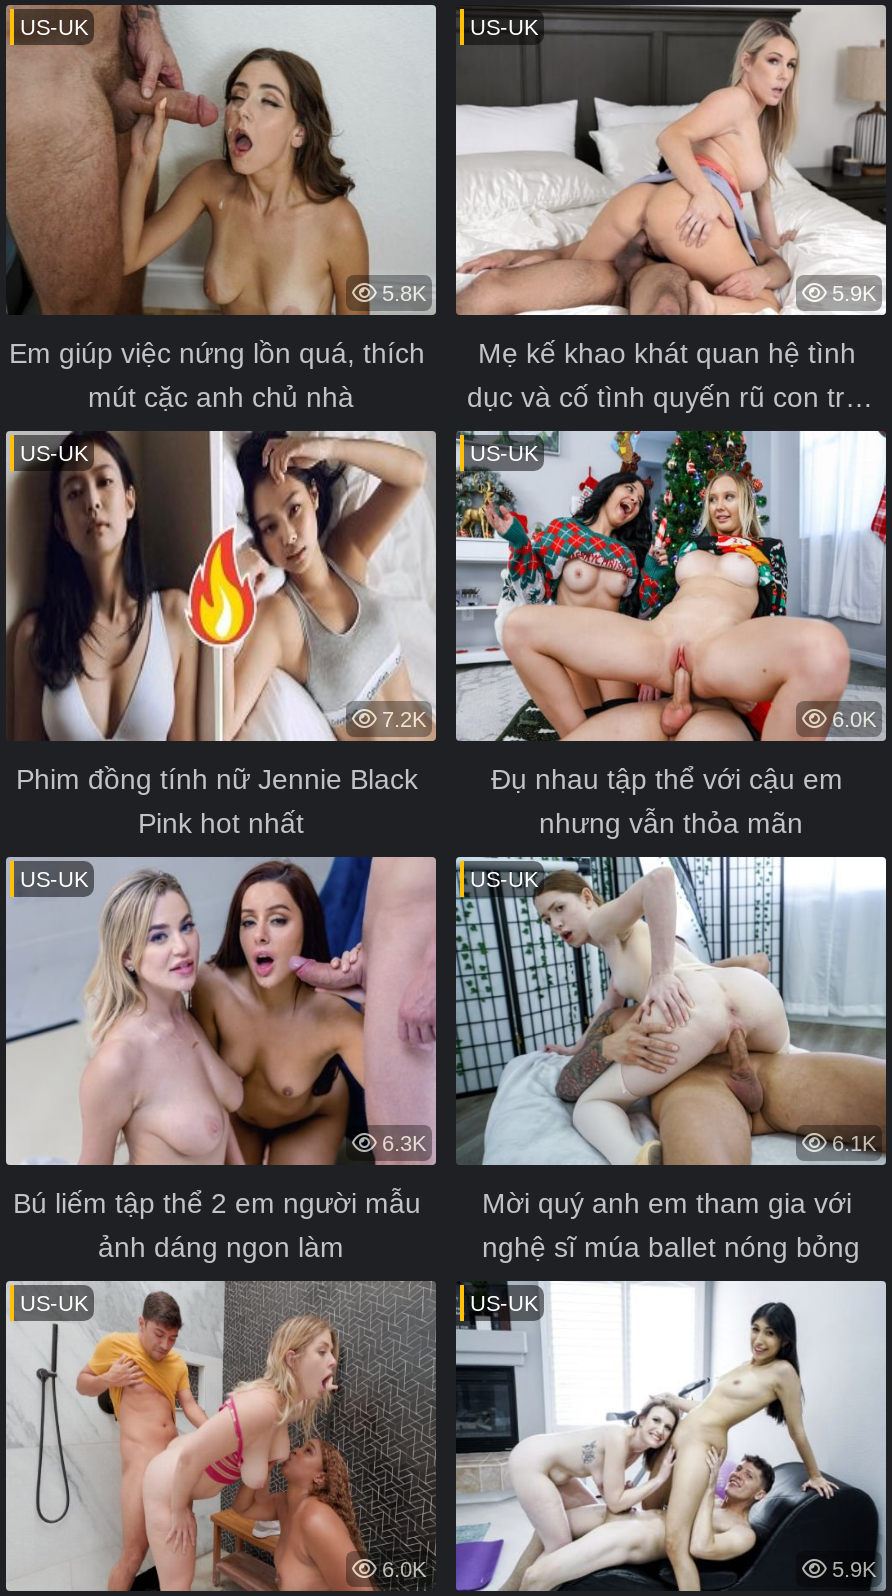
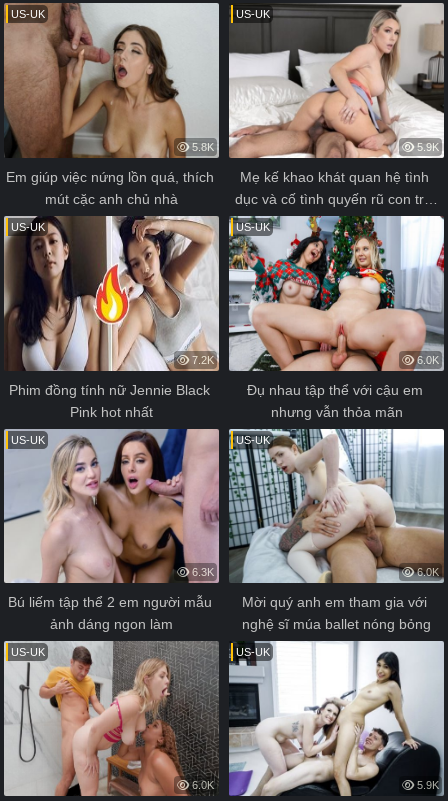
- 6.1K
+ 6.0K
